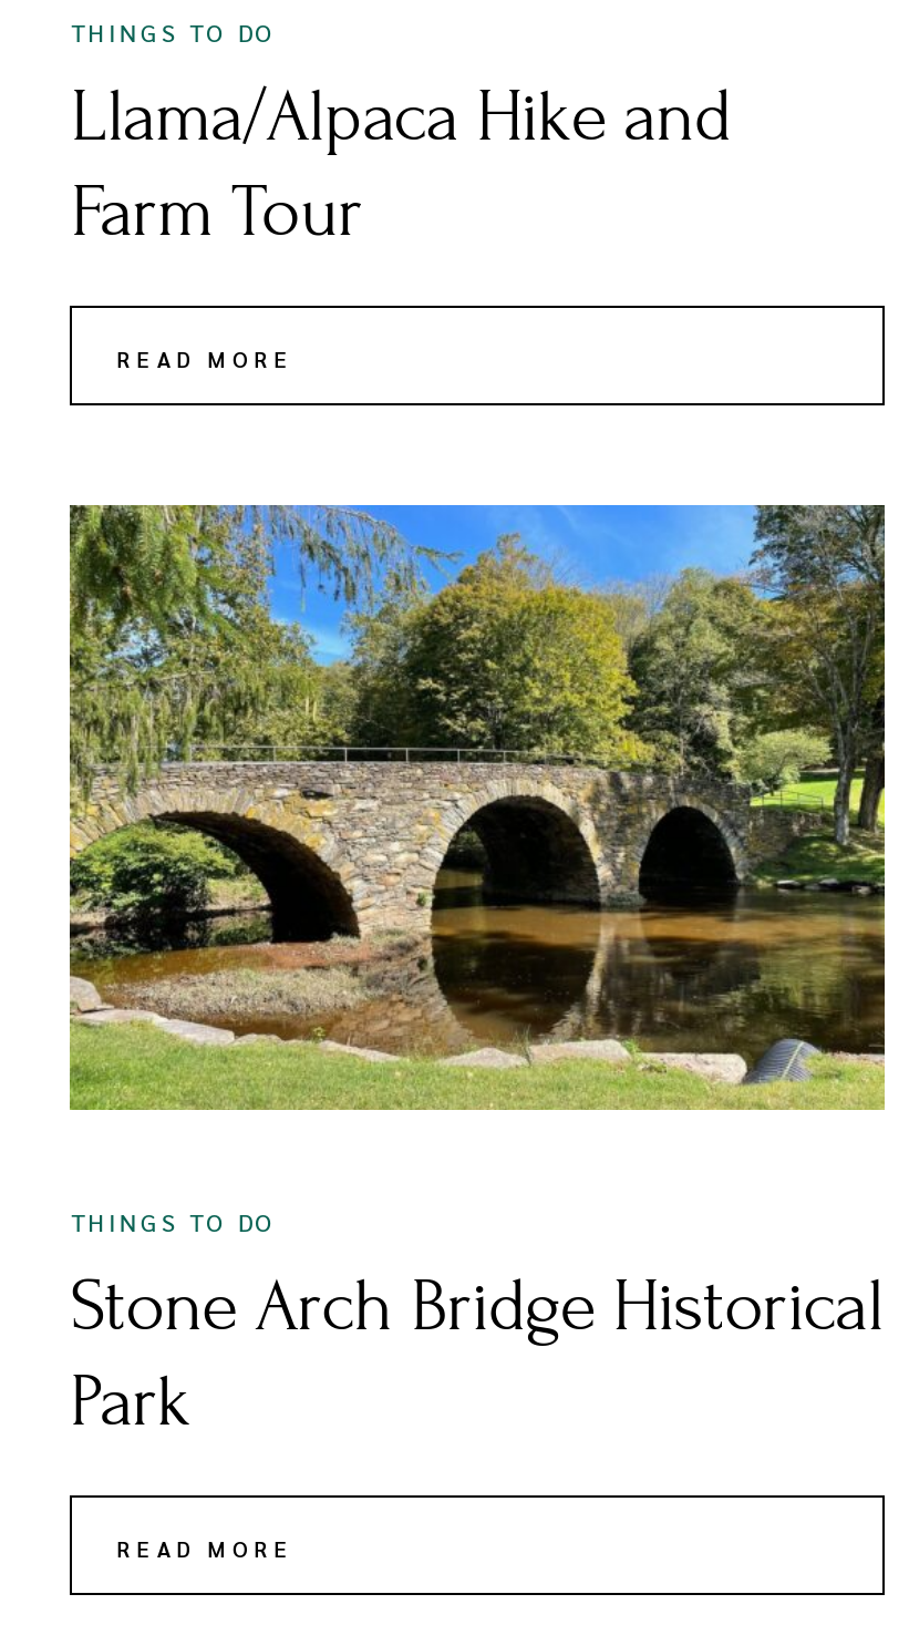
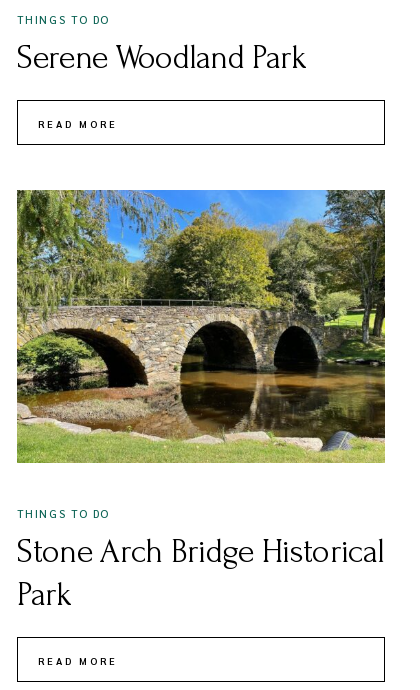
- Llama/Alpaca Hike and
- Farm Tour
+ Serene Woodland Park
